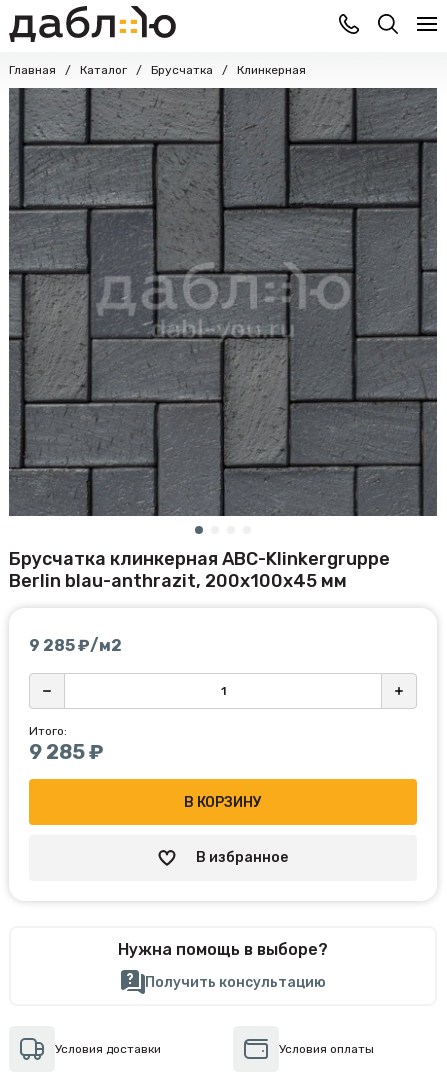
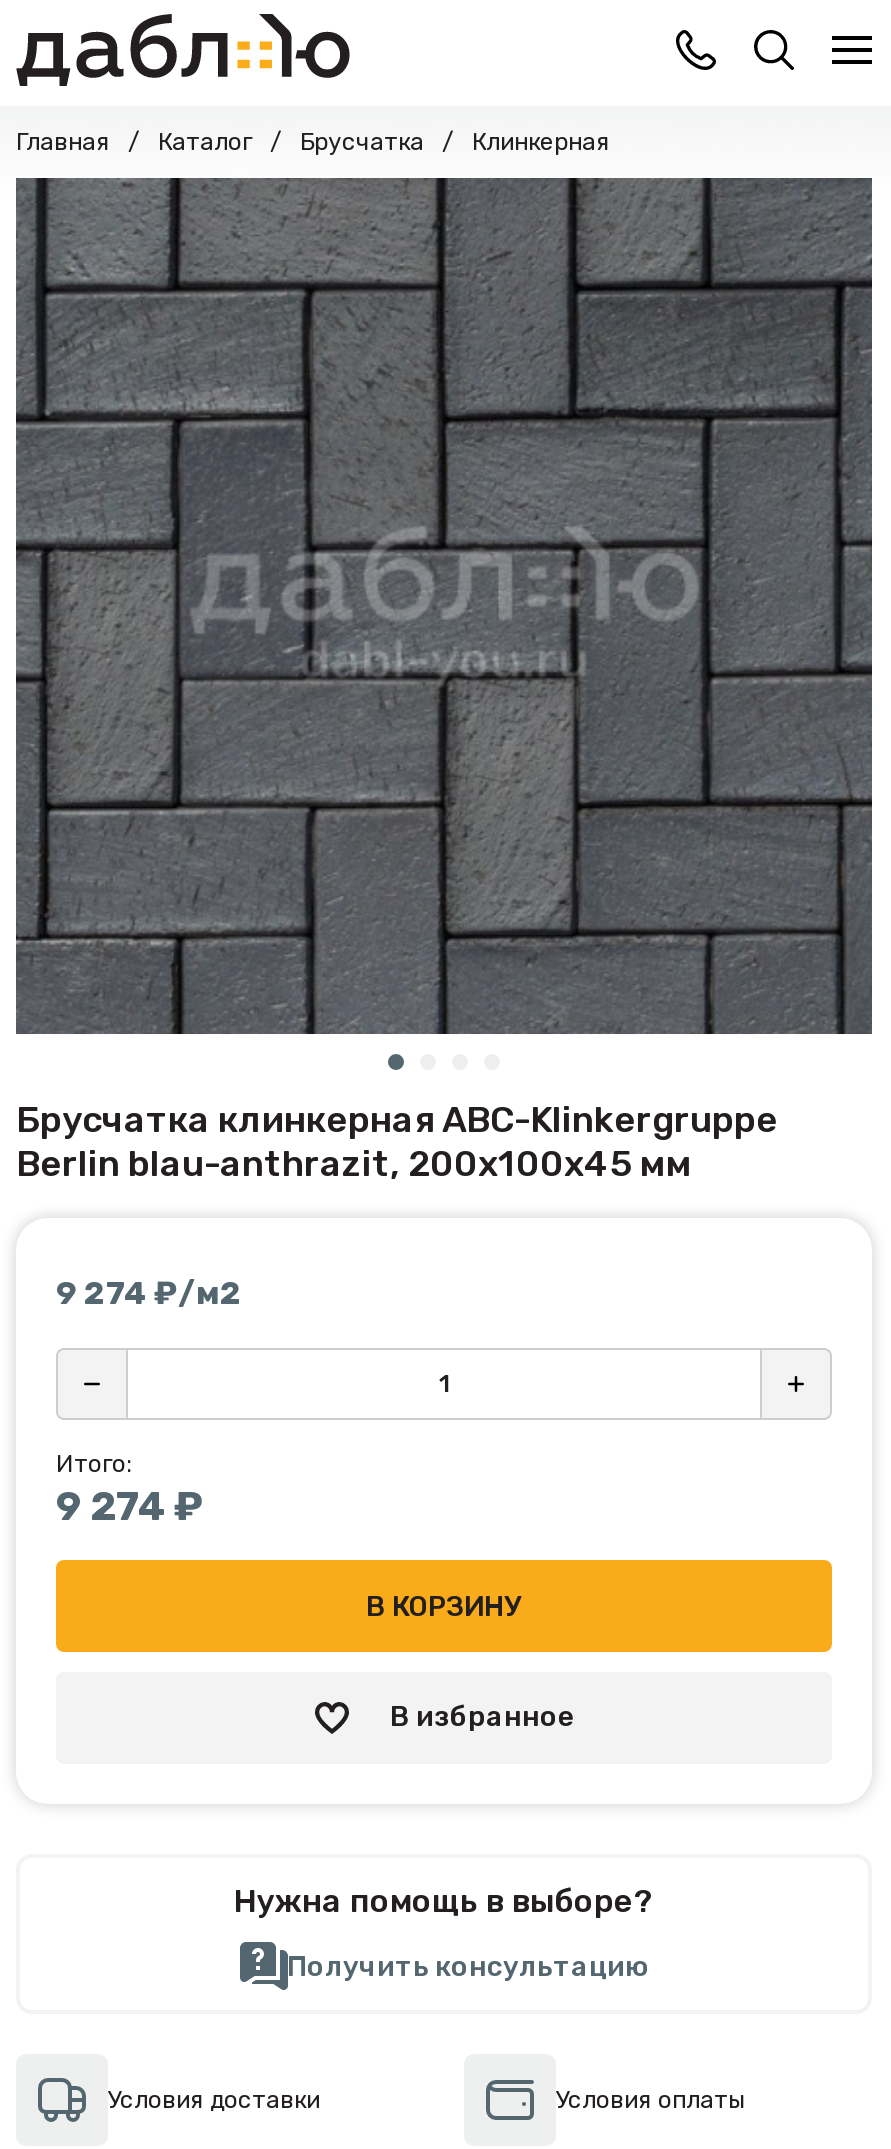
- 9 285 ₽/м2
+ 9 274 ₽/м2

- 9 285 ₽
+ 9 274 ₽
